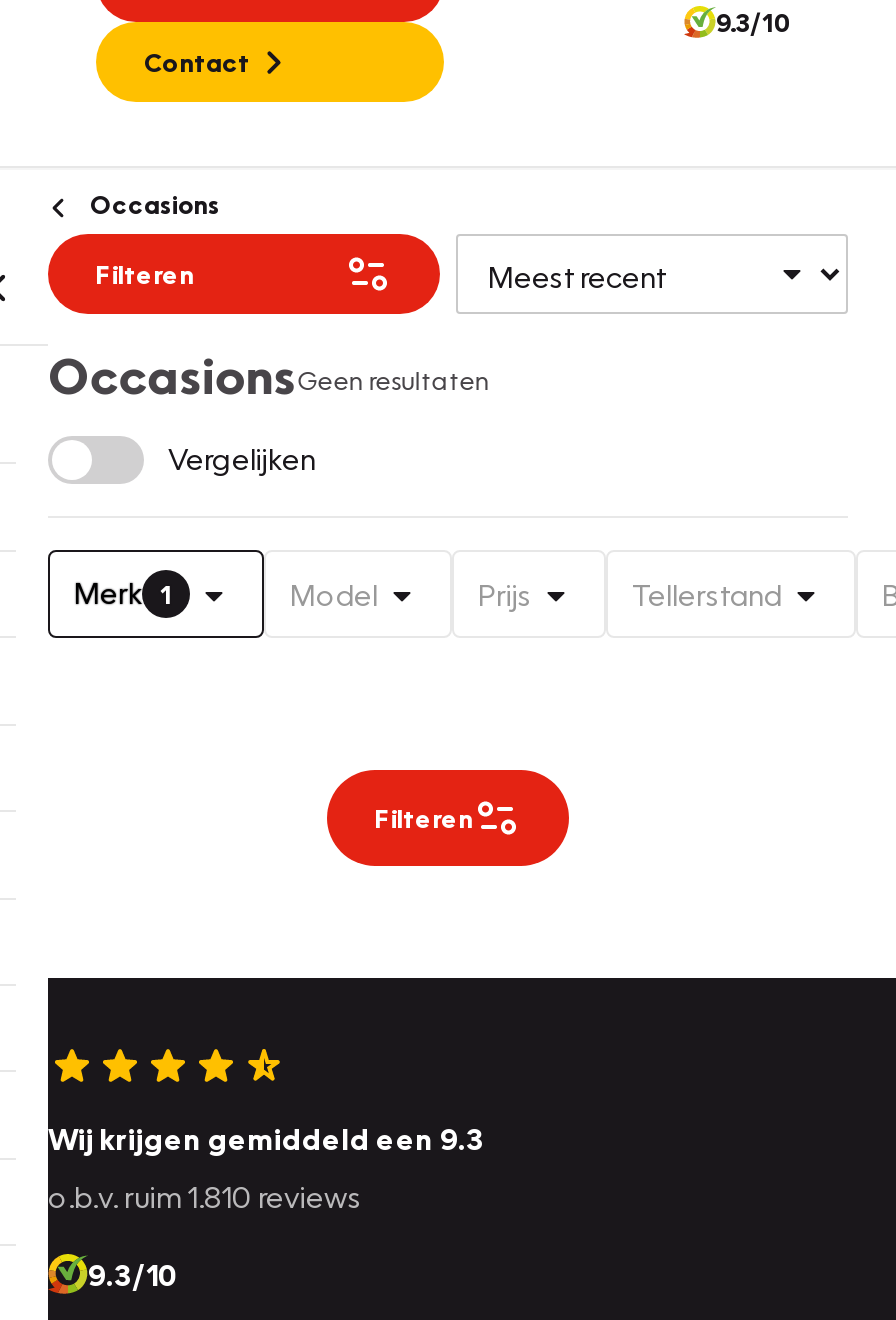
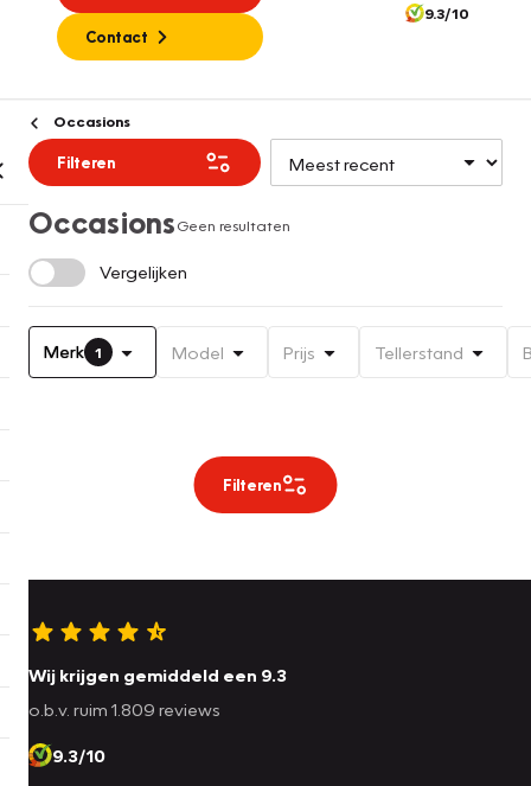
- o.b.v. ruim 1.810 reviews
+ o.b.v. ruim 1.809 reviews
